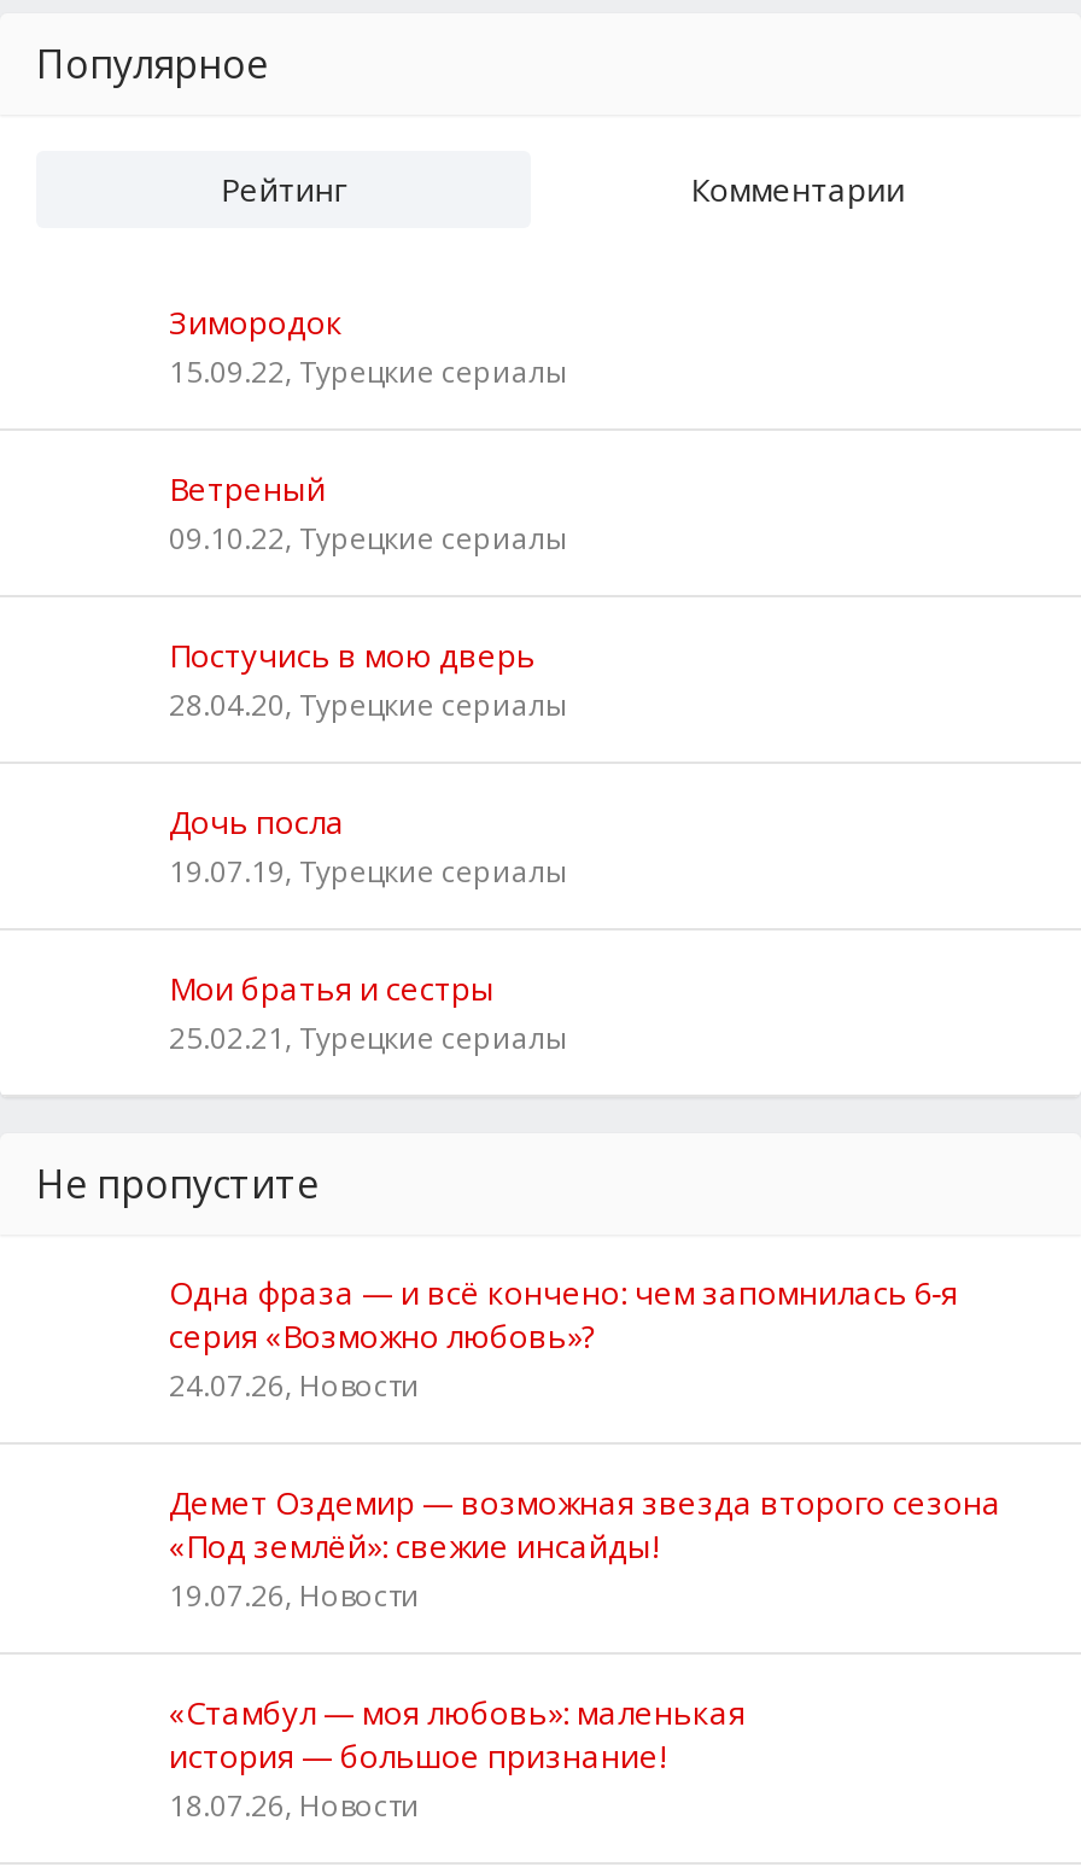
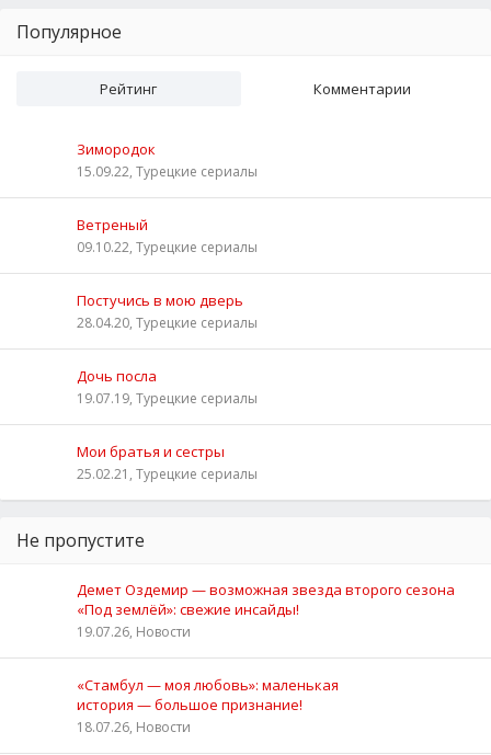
- Одна фраза — и всё кончено: чем запомнилась 6‑я
- серия «Возможно любовь»?
- 24.07.26, Новости
